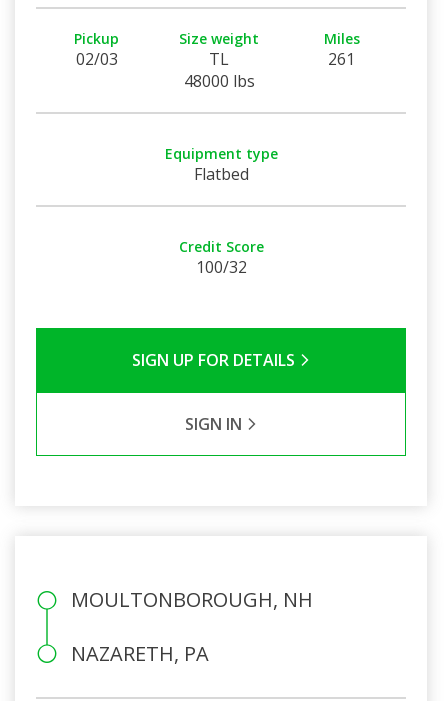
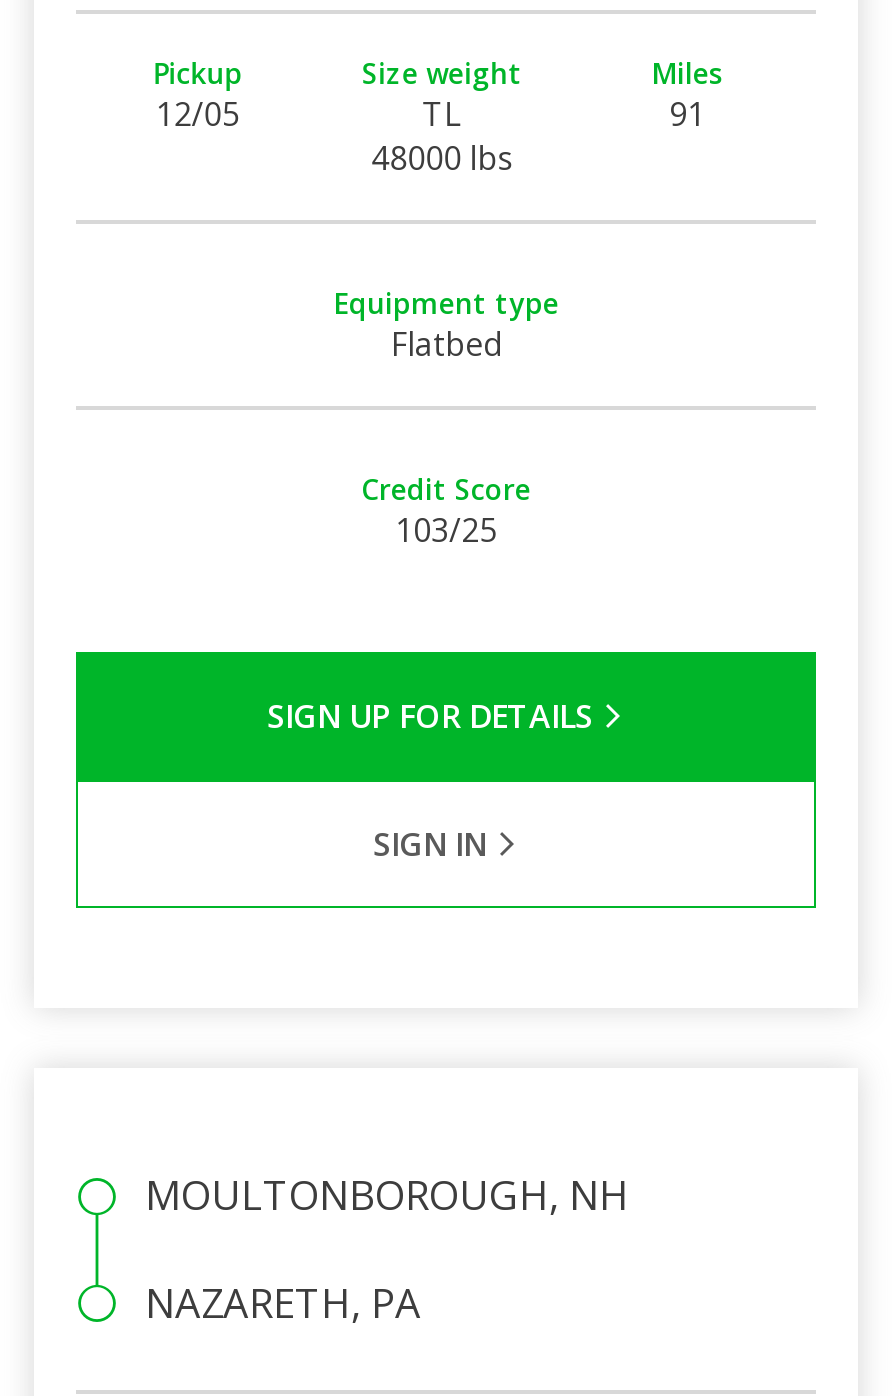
- 02/03
+ 12/05

- 261
+ 91

- 100/32
+ 103/25
